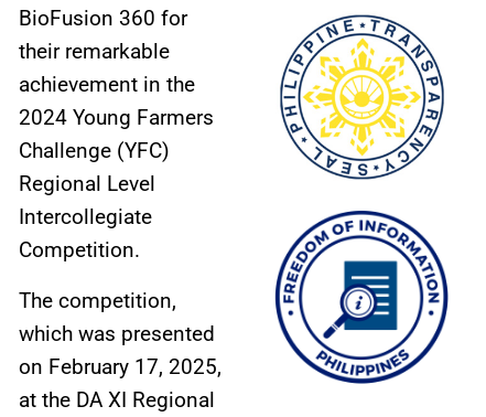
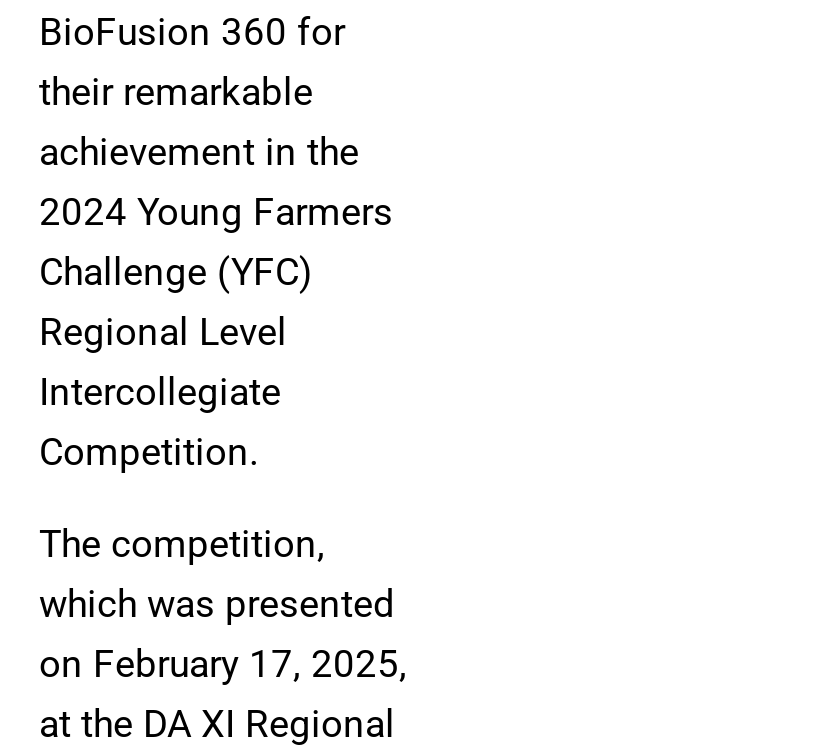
- [image]

- [image]
